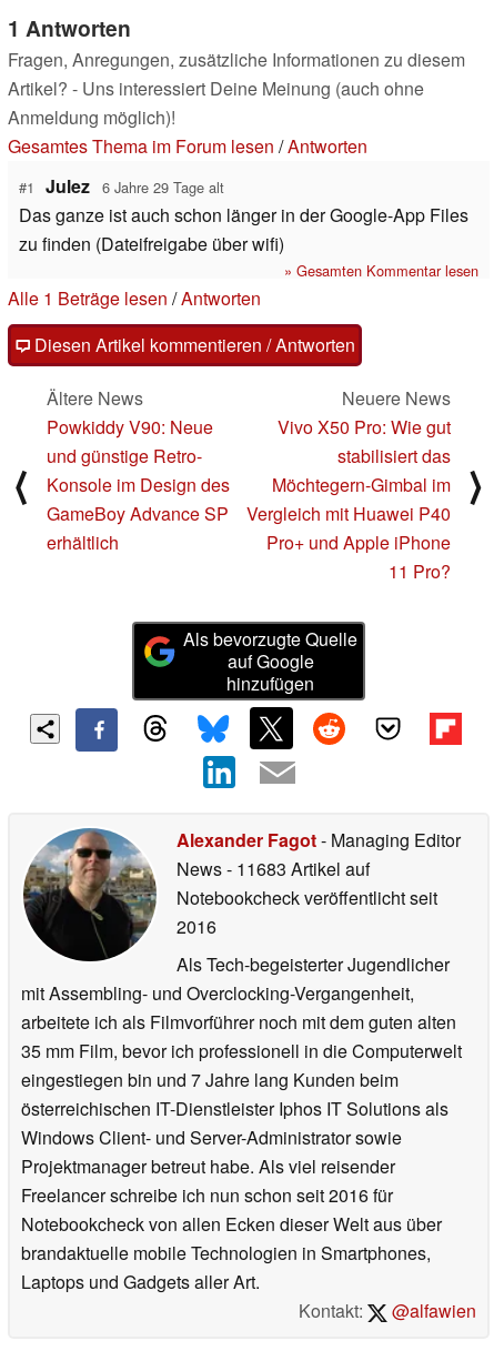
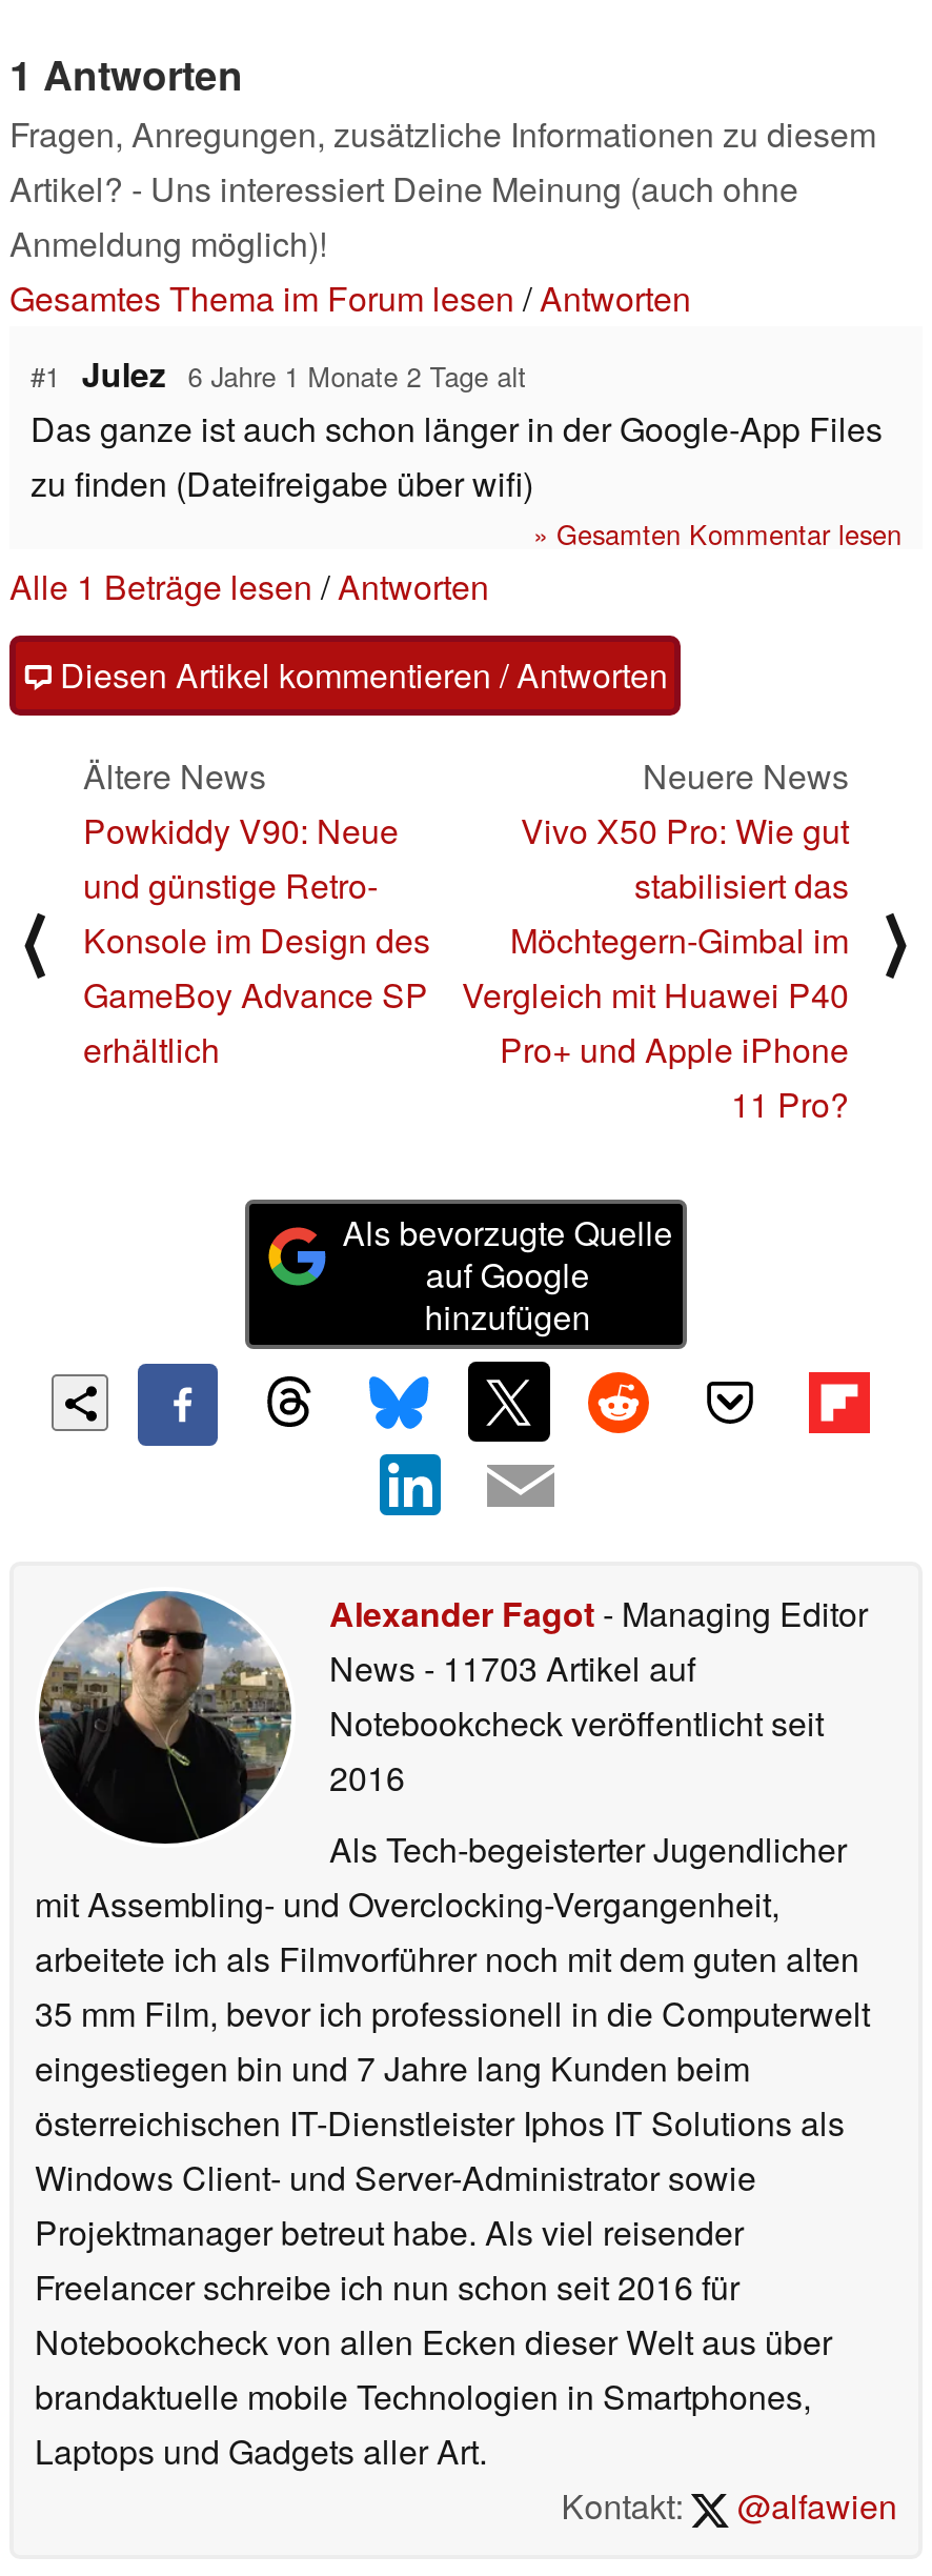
- #1 Julez 6 Jahre 29 Tage alt
+ #1 Julez 6 Jahre 1 Monate 2 Tage alt

- News - 11683 Artikel auf
+ News - 11703 Artikel auf
